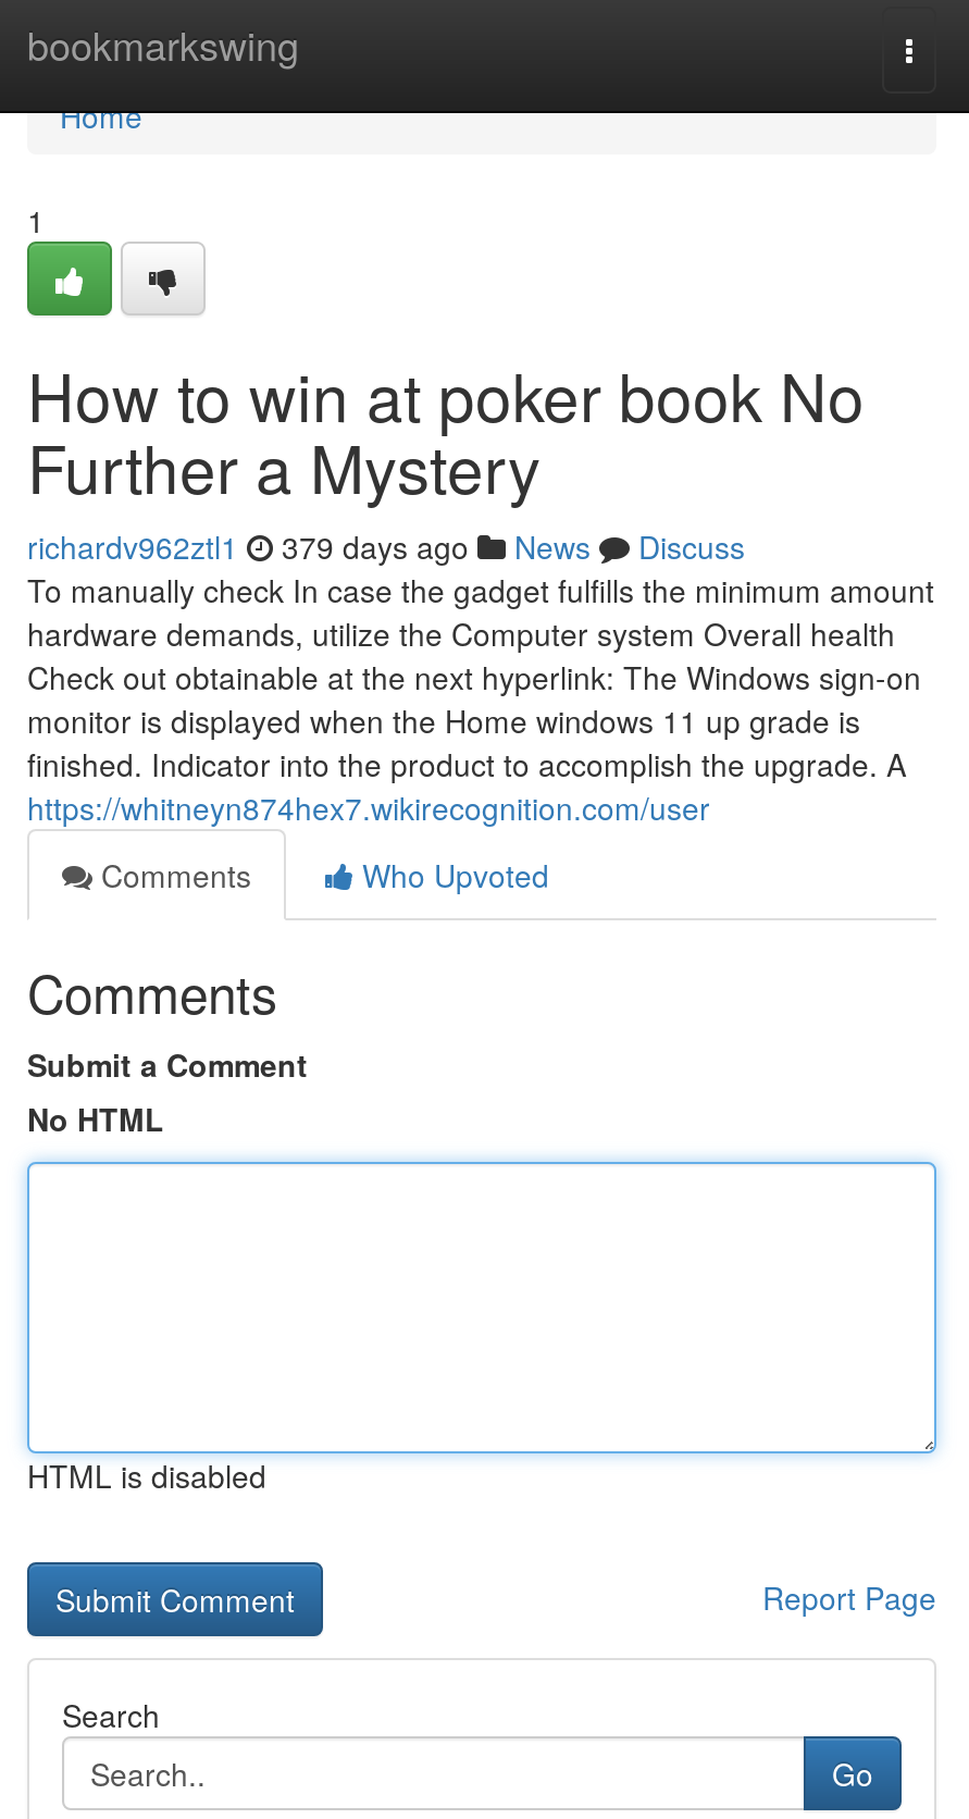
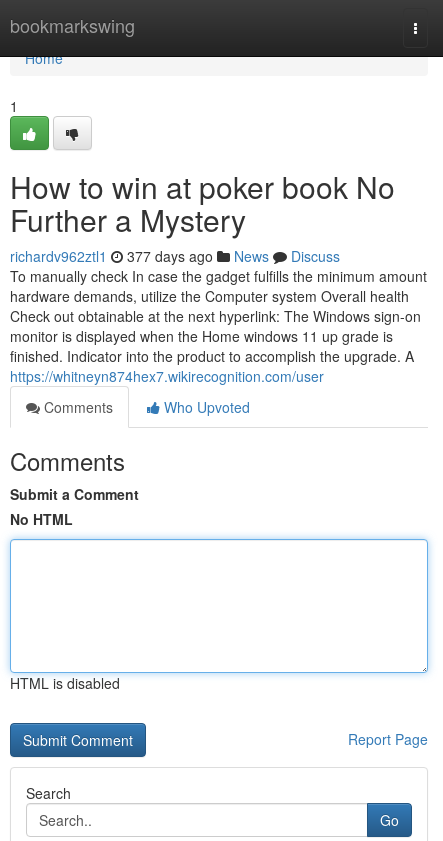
- richardv962ztl1 379 days ago News Discuss
+ richardv962ztl1 377 days ago News Discuss
